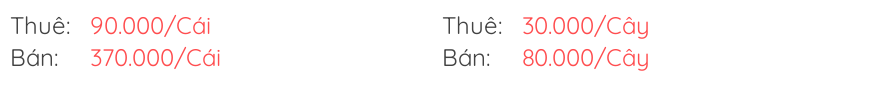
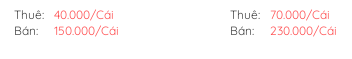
- Thuê: 90.000/Cái
+ Thuê: 40.000/Cái

- Thuê: 30.000/Cây
+ Thuê: 70.000/Cái

- Bán: 370.000/Cái
+ Bán: 150.000/Cái

- Bán: 80.000/Cây
+ Bán: 230.000/Cái
